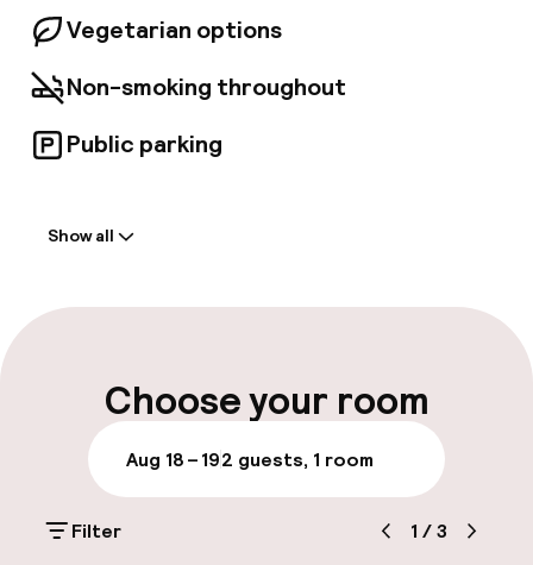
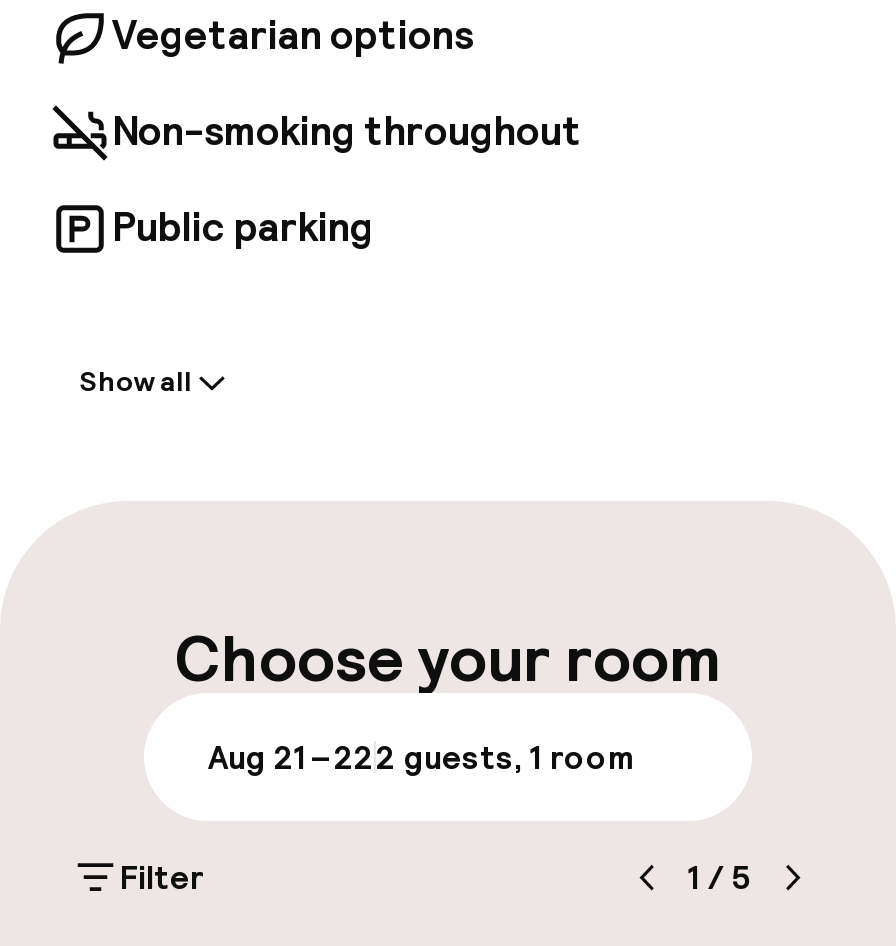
- Aug 18 – 192 guests, 1 room
+ Aug 21 – 222 guests, 1 room

- 1 / 3
+ 1 / 5
